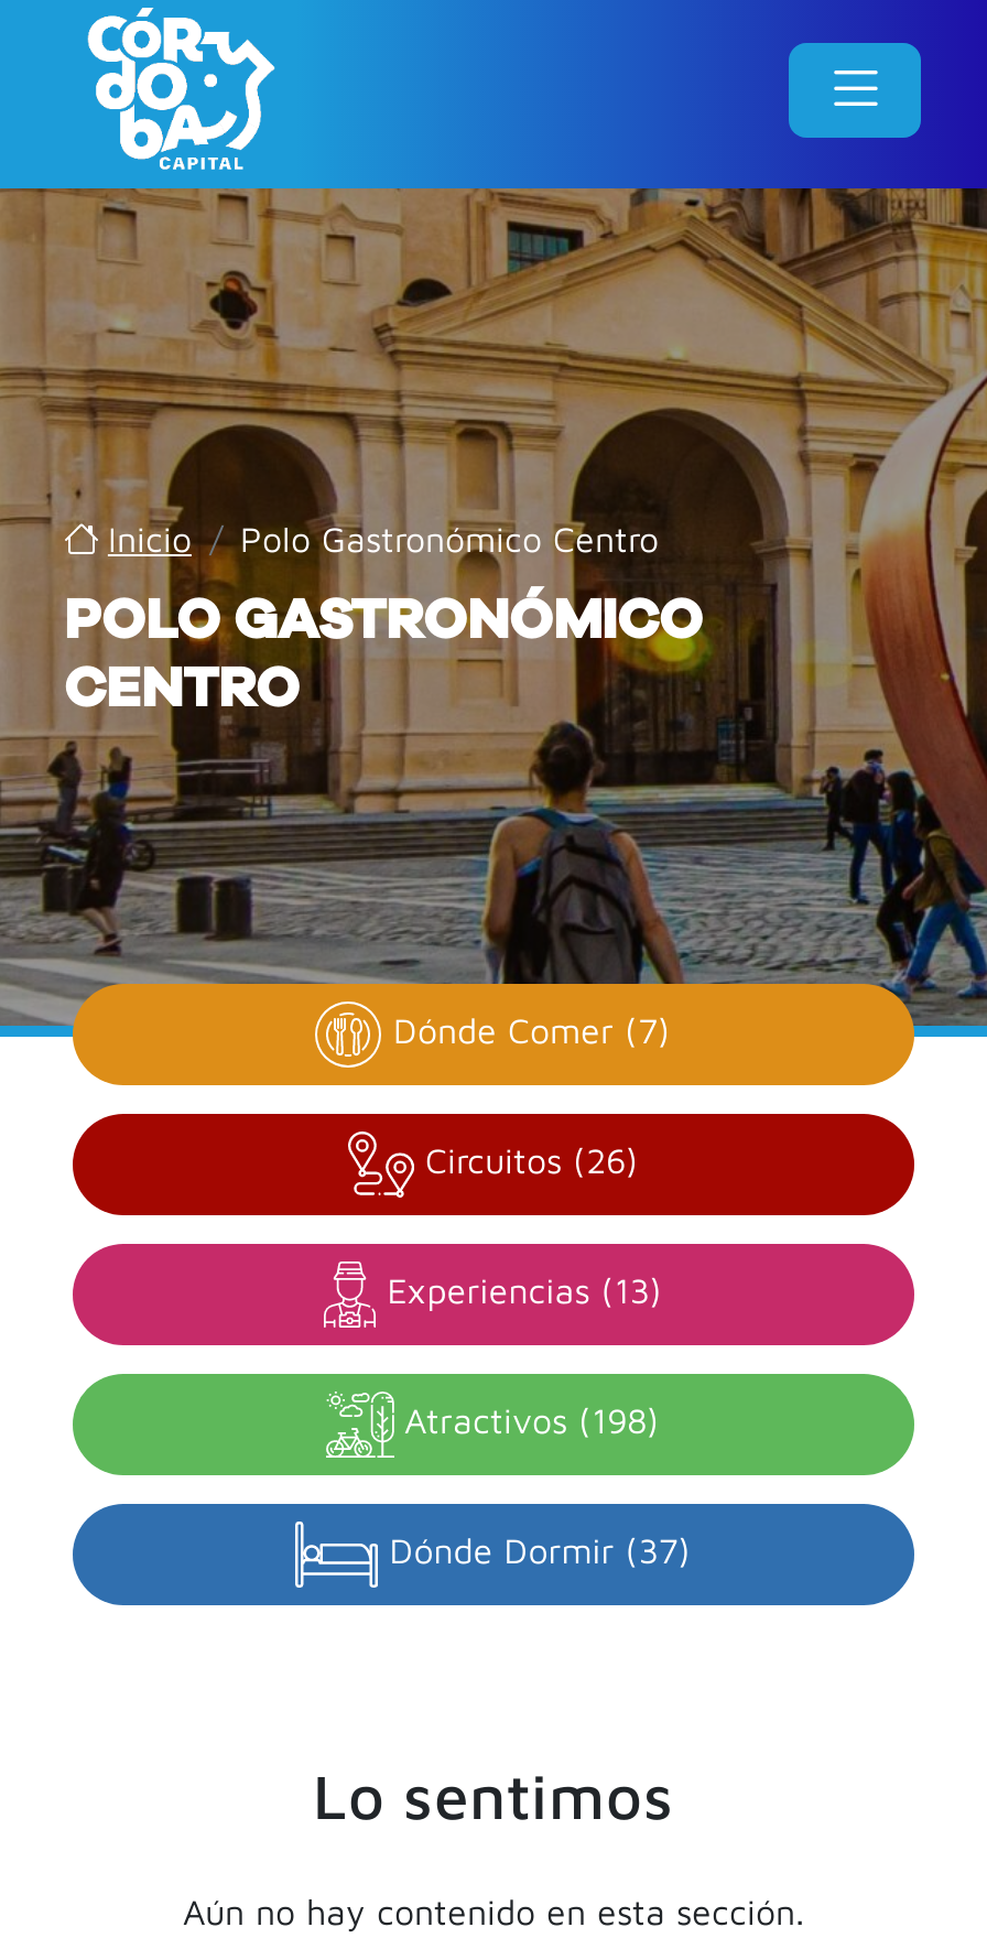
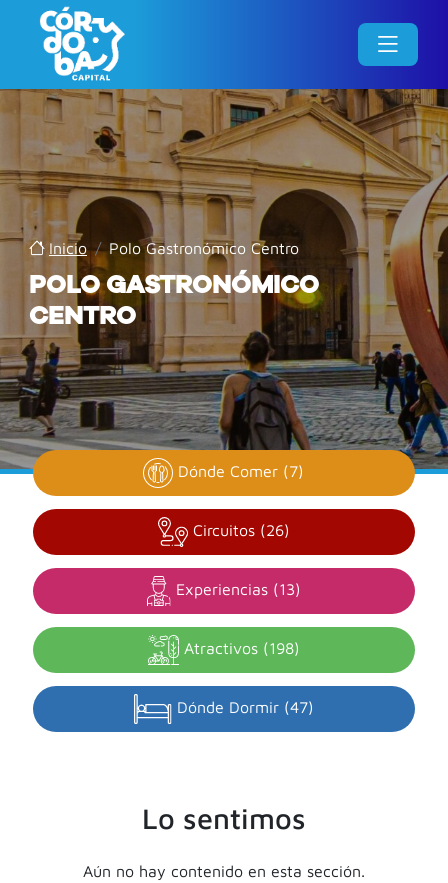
- Dónde Dormir (37)
+ Dónde Dormir (47)
